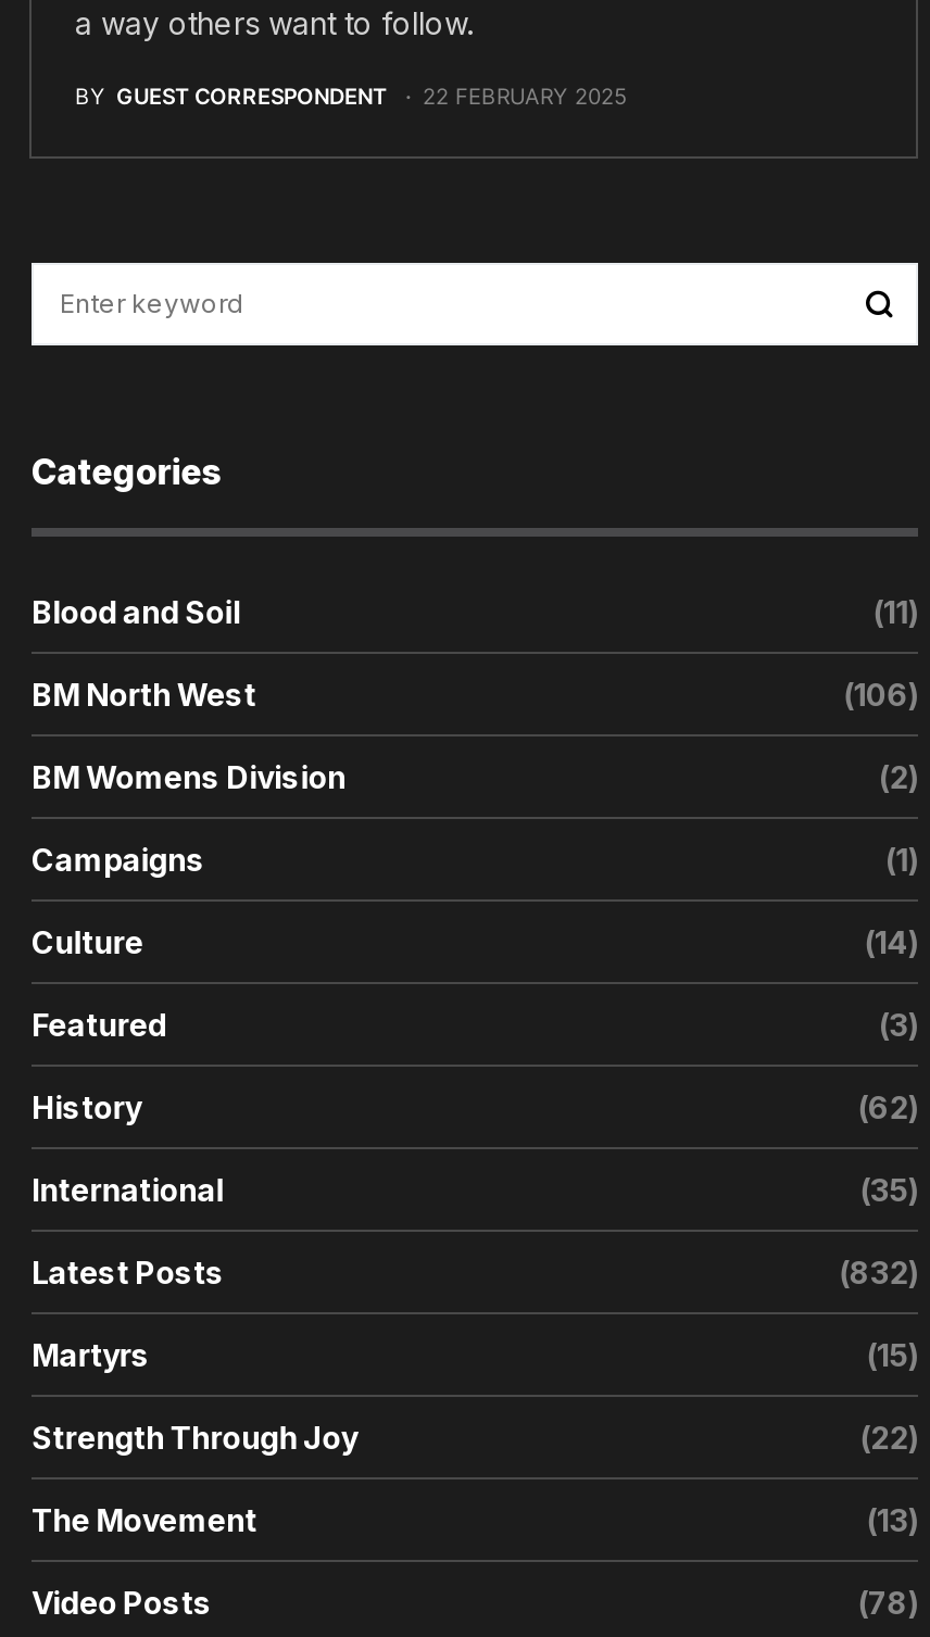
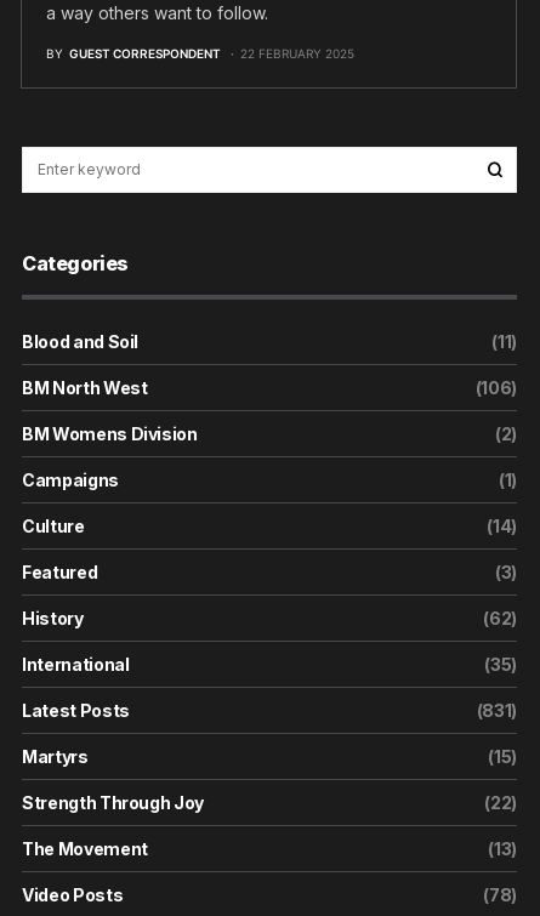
- (832)
+ (831)
